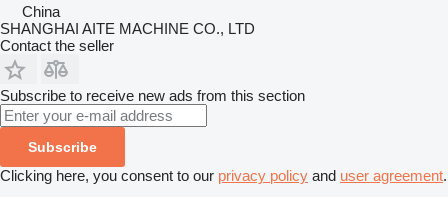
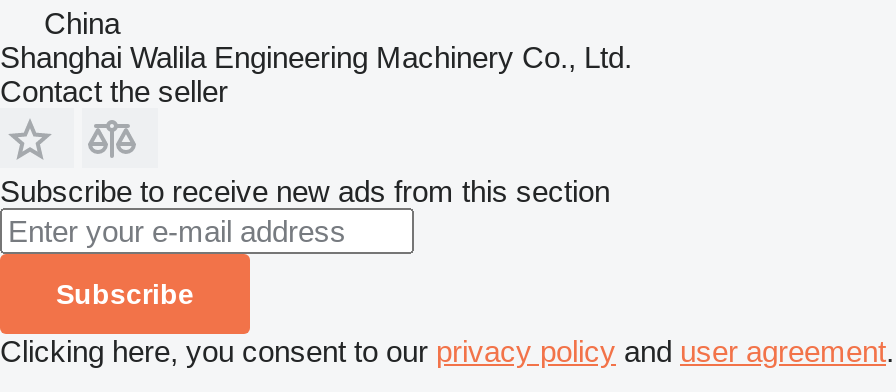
- SHANGHAI AITE MACHINE CO., LTD
+ Shanghai Walila Engineering Machinery Co., Ltd.
